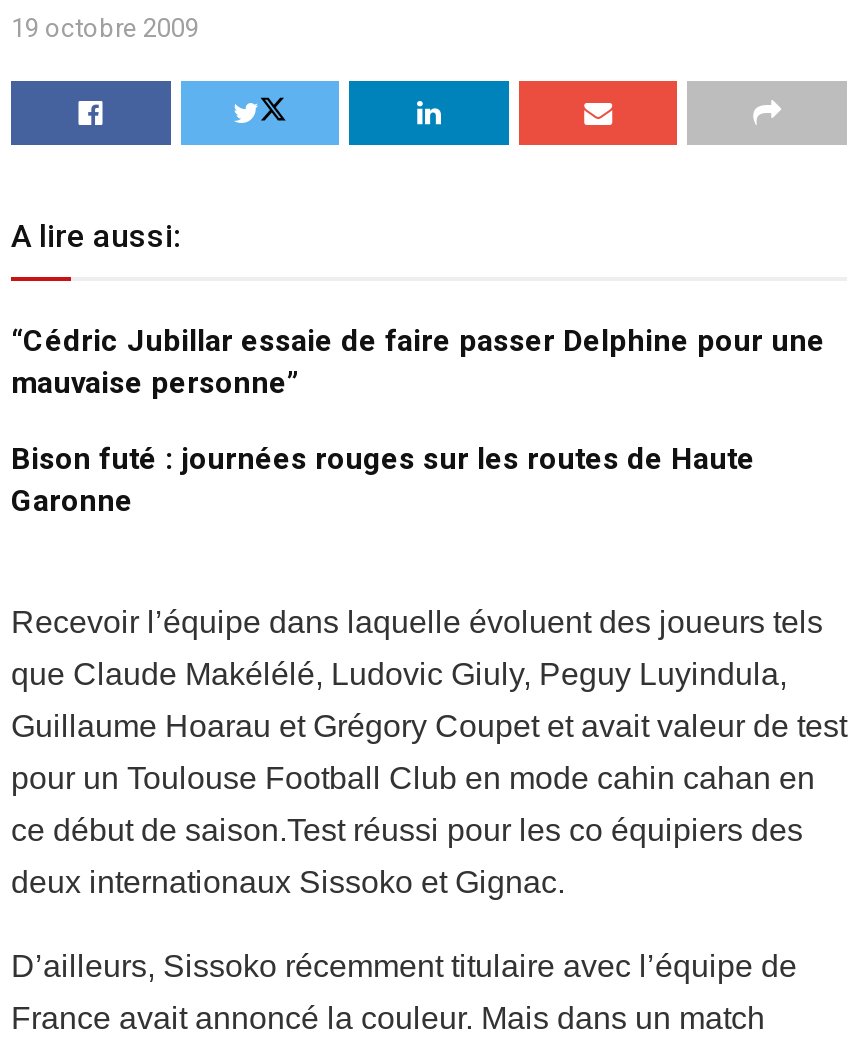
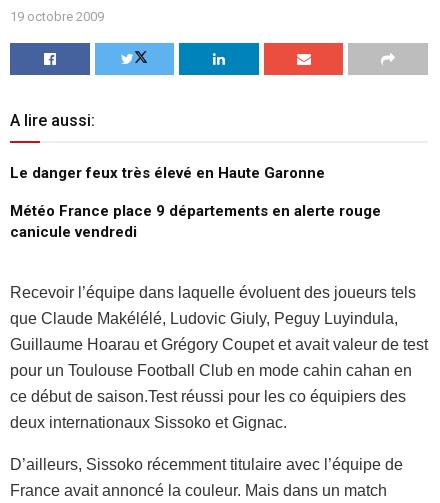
- “Cédric Jubillar essaie de faire passer Delphine pour une
- mauvaise personne”
+ Le danger feux très élevé en Haute Garonne

- Bison futé : journées rouges sur les routes de Haute
- Garonne
+ Météo France place 9 départements en alerte rouge
+ canicule vendredi
